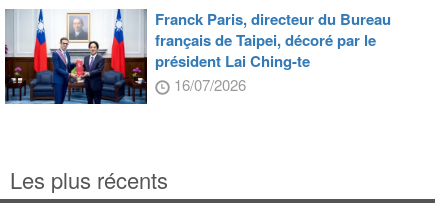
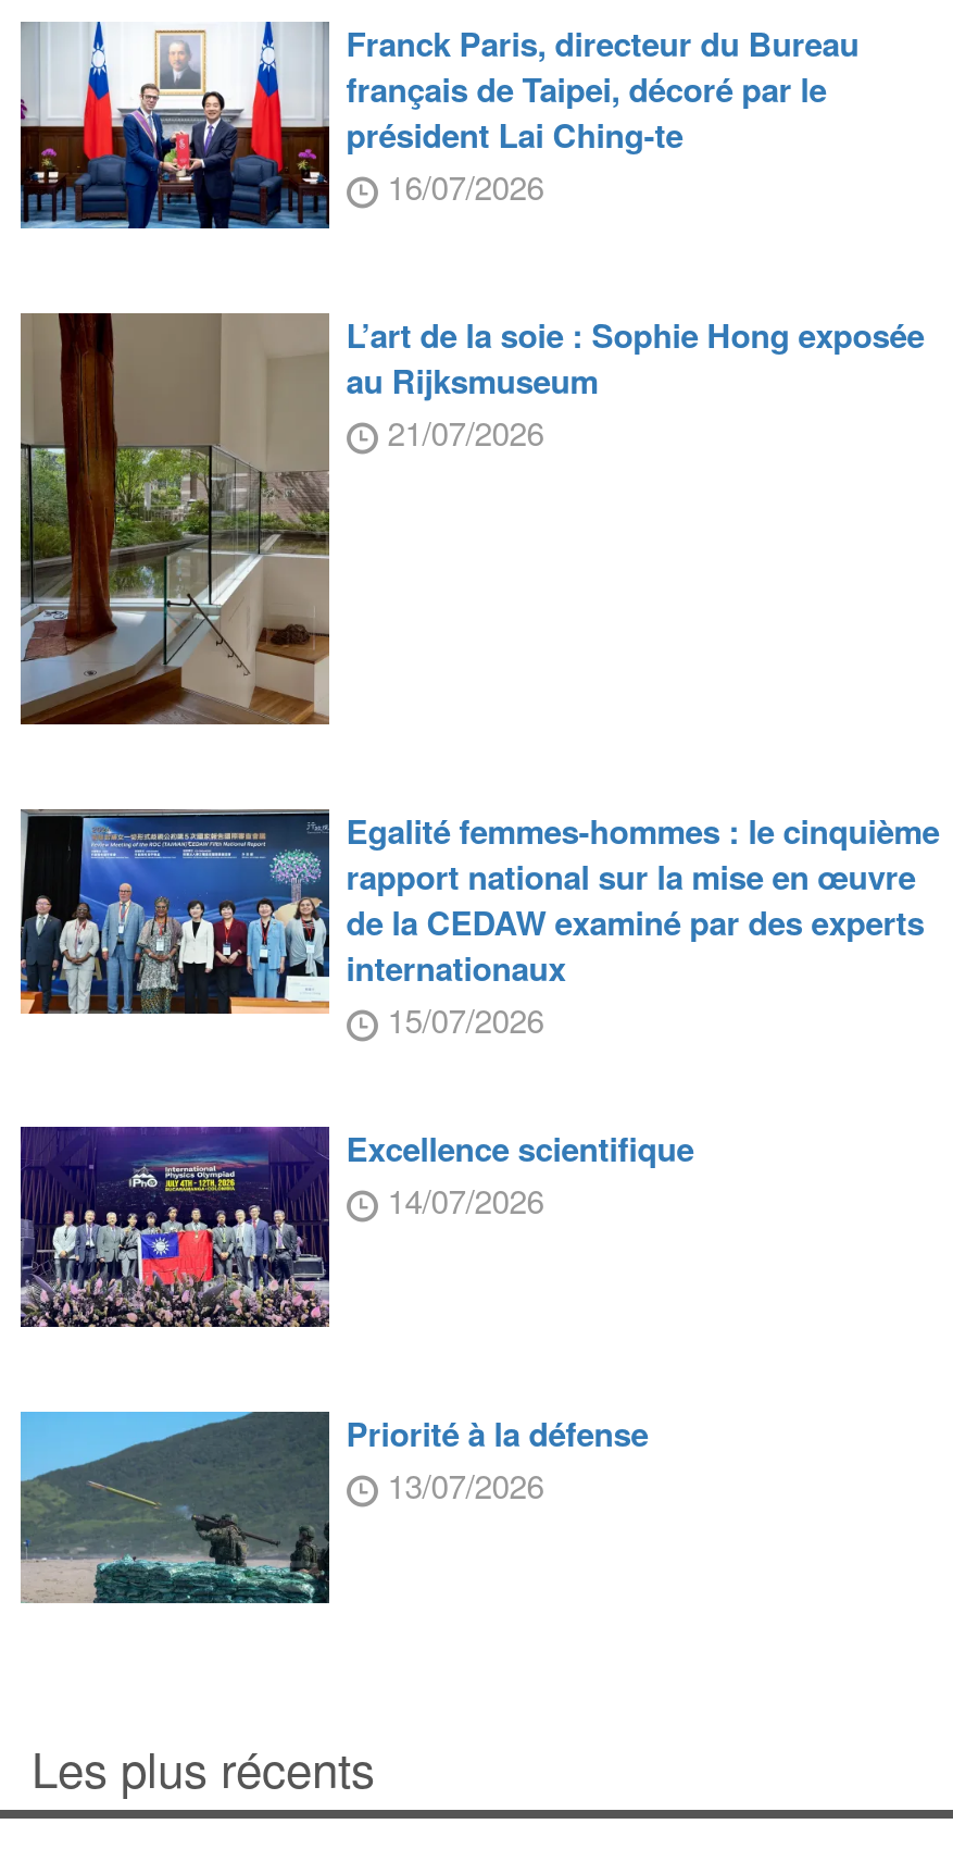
+ [image]
+ L’art de la soie : Sophie Hong exposée
+ au Rijksmuseum
+ 21/07/2026

+ [image]
+ Egalité femmes-hommes : le cinquième
+ rapport national sur la mise en œuvre
+ de la CEDAW examiné par des experts
+ internationaux
+ 15/07/2026
+ Excellence scientifique
+ 14/07/2026

+ [image]
+ Priorité à la défense
+ 13/07/2026

+ [image]
